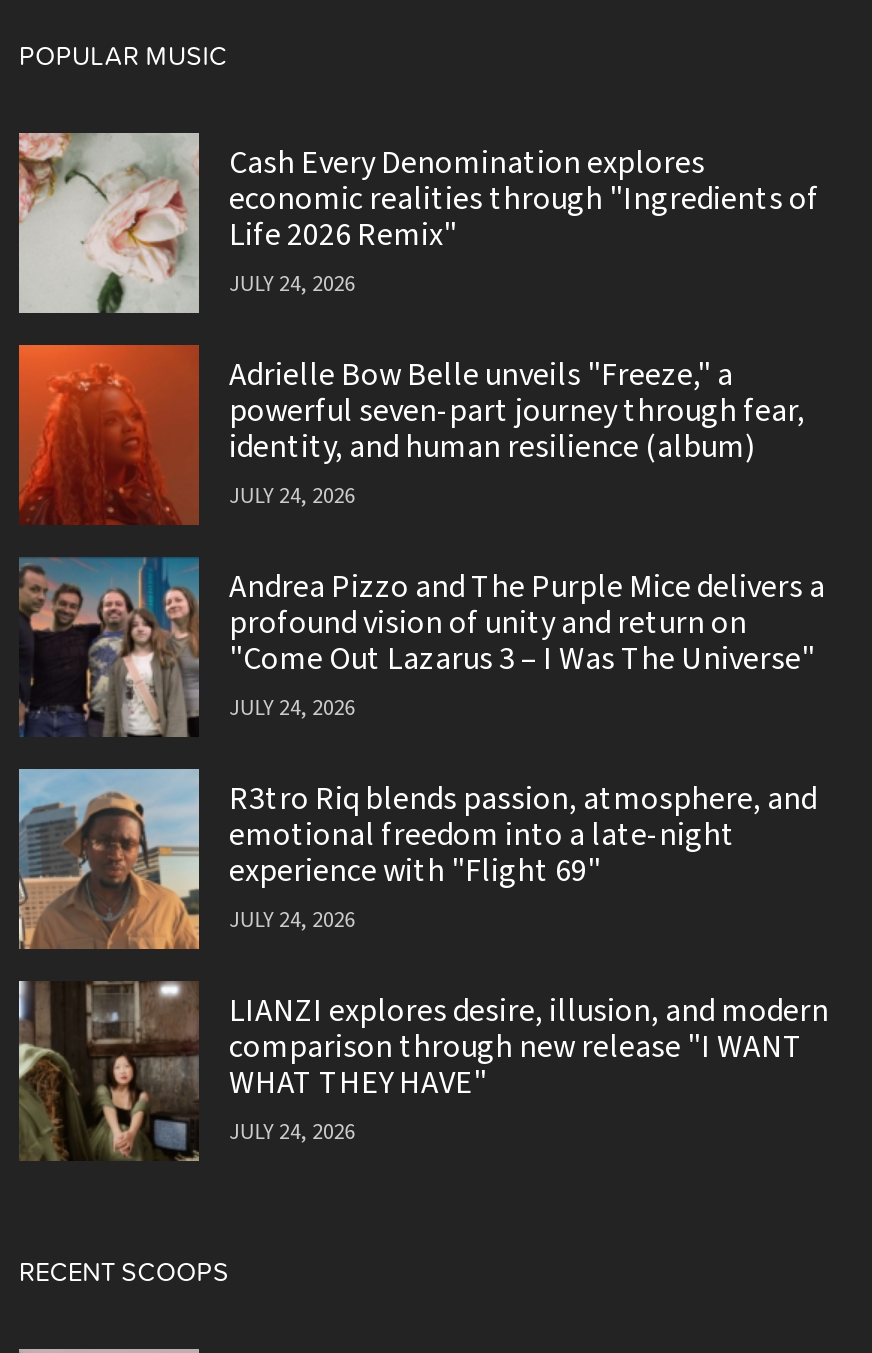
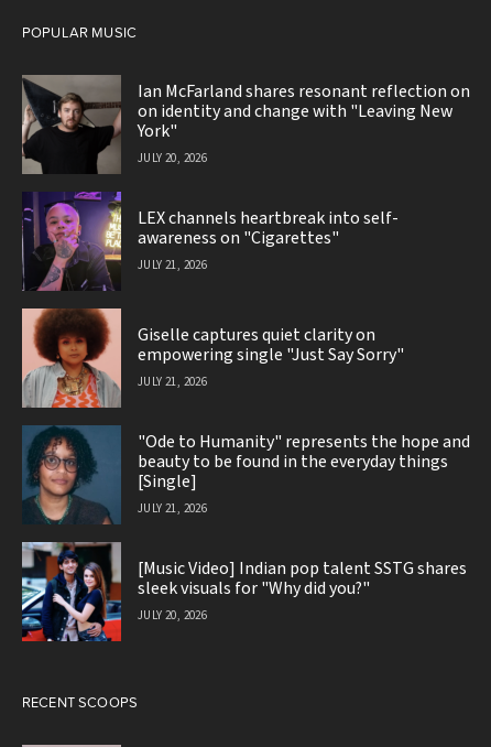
- [image]
- Cash Every Denomination explores
- economic realities through "Ingredients of
- Life 2026 Remix"
- JULY 24, 2026
+ [image]
+ Ian McFarland shares resonant reflection on
+ on identity and change with "Leaving New
+ York"
+ JULY 20, 2026

- [image]
- Adrielle Bow Belle unveils "Freeze," a
- powerful seven-part journey through fear,
- identity, and human resilience (album)
- JULY 24, 2026
+ [image]
+ LEX channels heartbreak into self-
+ awareness on "Cigarettes"
+ JULY 21, 2026

- [image]
- Andrea Pizzo and The Purple Mice delivers a
- profound vision of unity and return on
- "Come Out Lazarus 3 – I Was The Universe"
- JULY 24, 2026
+ [image]
+ Giselle captures quiet clarity on
+ empowering single "Just Say Sorry"
+ JULY 21, 2026

- [image]
- R3tro Riq blends passion, atmosphere, and
- emotional freedom into a late-night
- experience with "Flight 69"
- JULY 24, 2026
+ [image]
+ "Ode to Humanity" represents the hope and
+ beauty to be found in the everyday things
+ [Single]
+ JULY 21, 2026

- [image]
- LIANZI explores desire, illusion, and modern
- comparison through new release "I WANT
- WHAT THEY HAVE"
- JULY 24, 2026
+ [image]
+ [Music Video] Indian pop talent SSTG shares
+ sleek visuals for "Why did you?"
+ JULY 20, 2026
